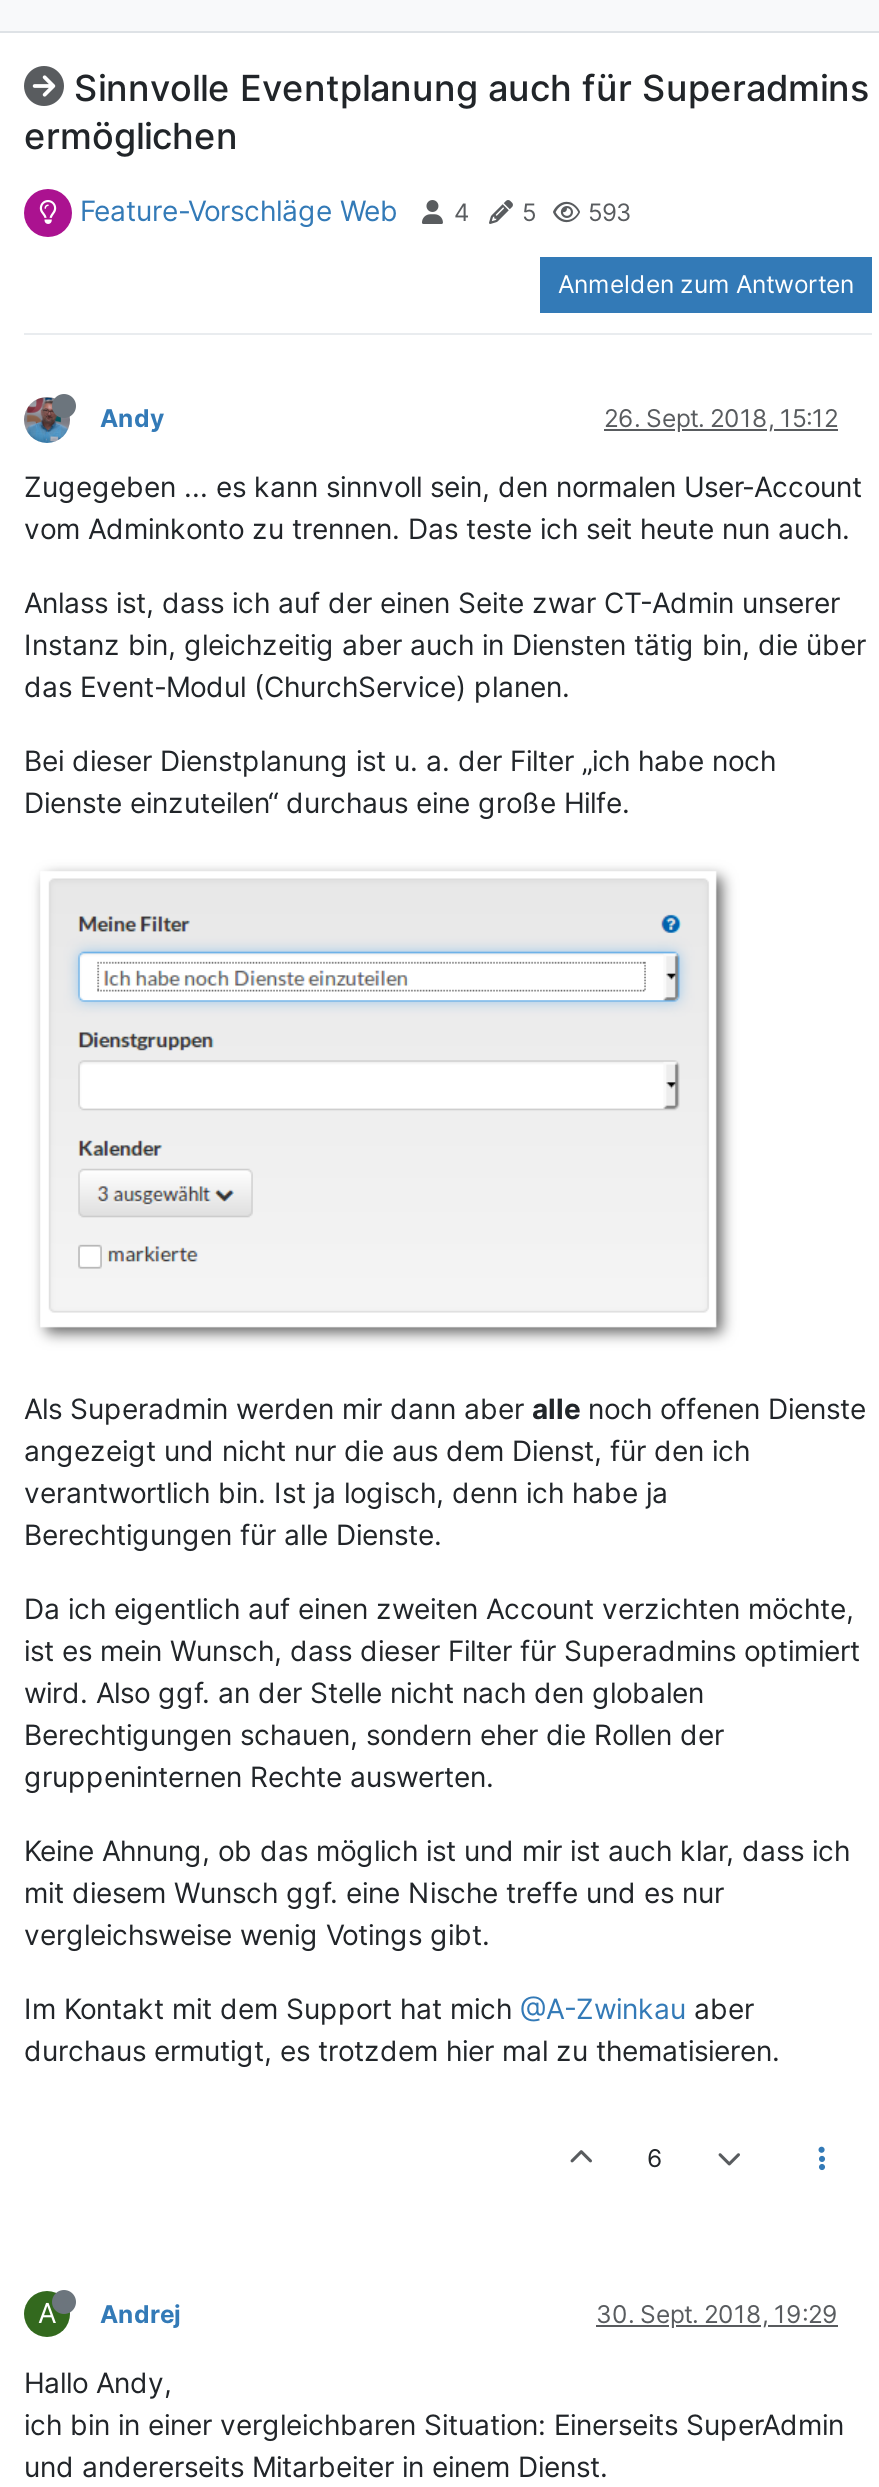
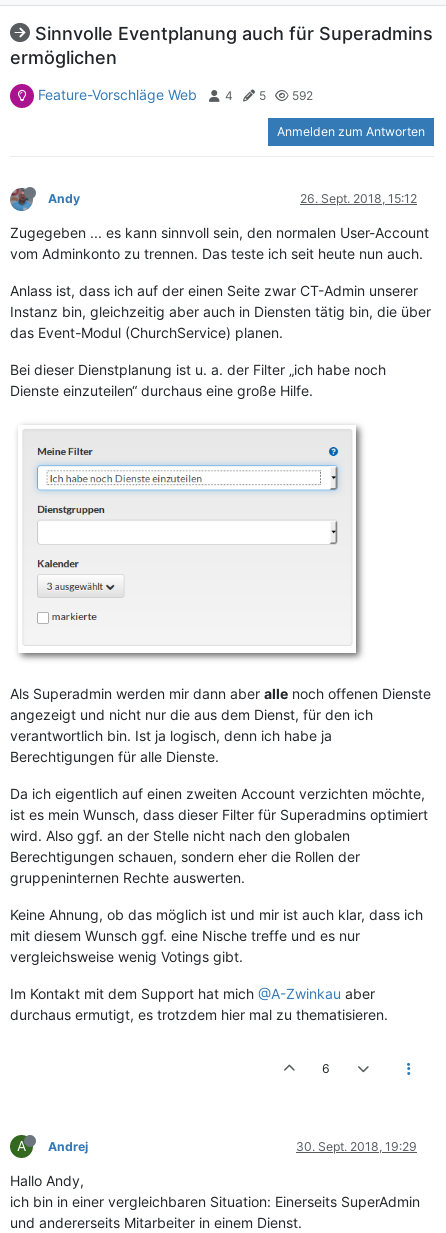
- Feature-Vorschläge Web 4 5 593
+ Feature-Vorschläge Web 4 5 592
